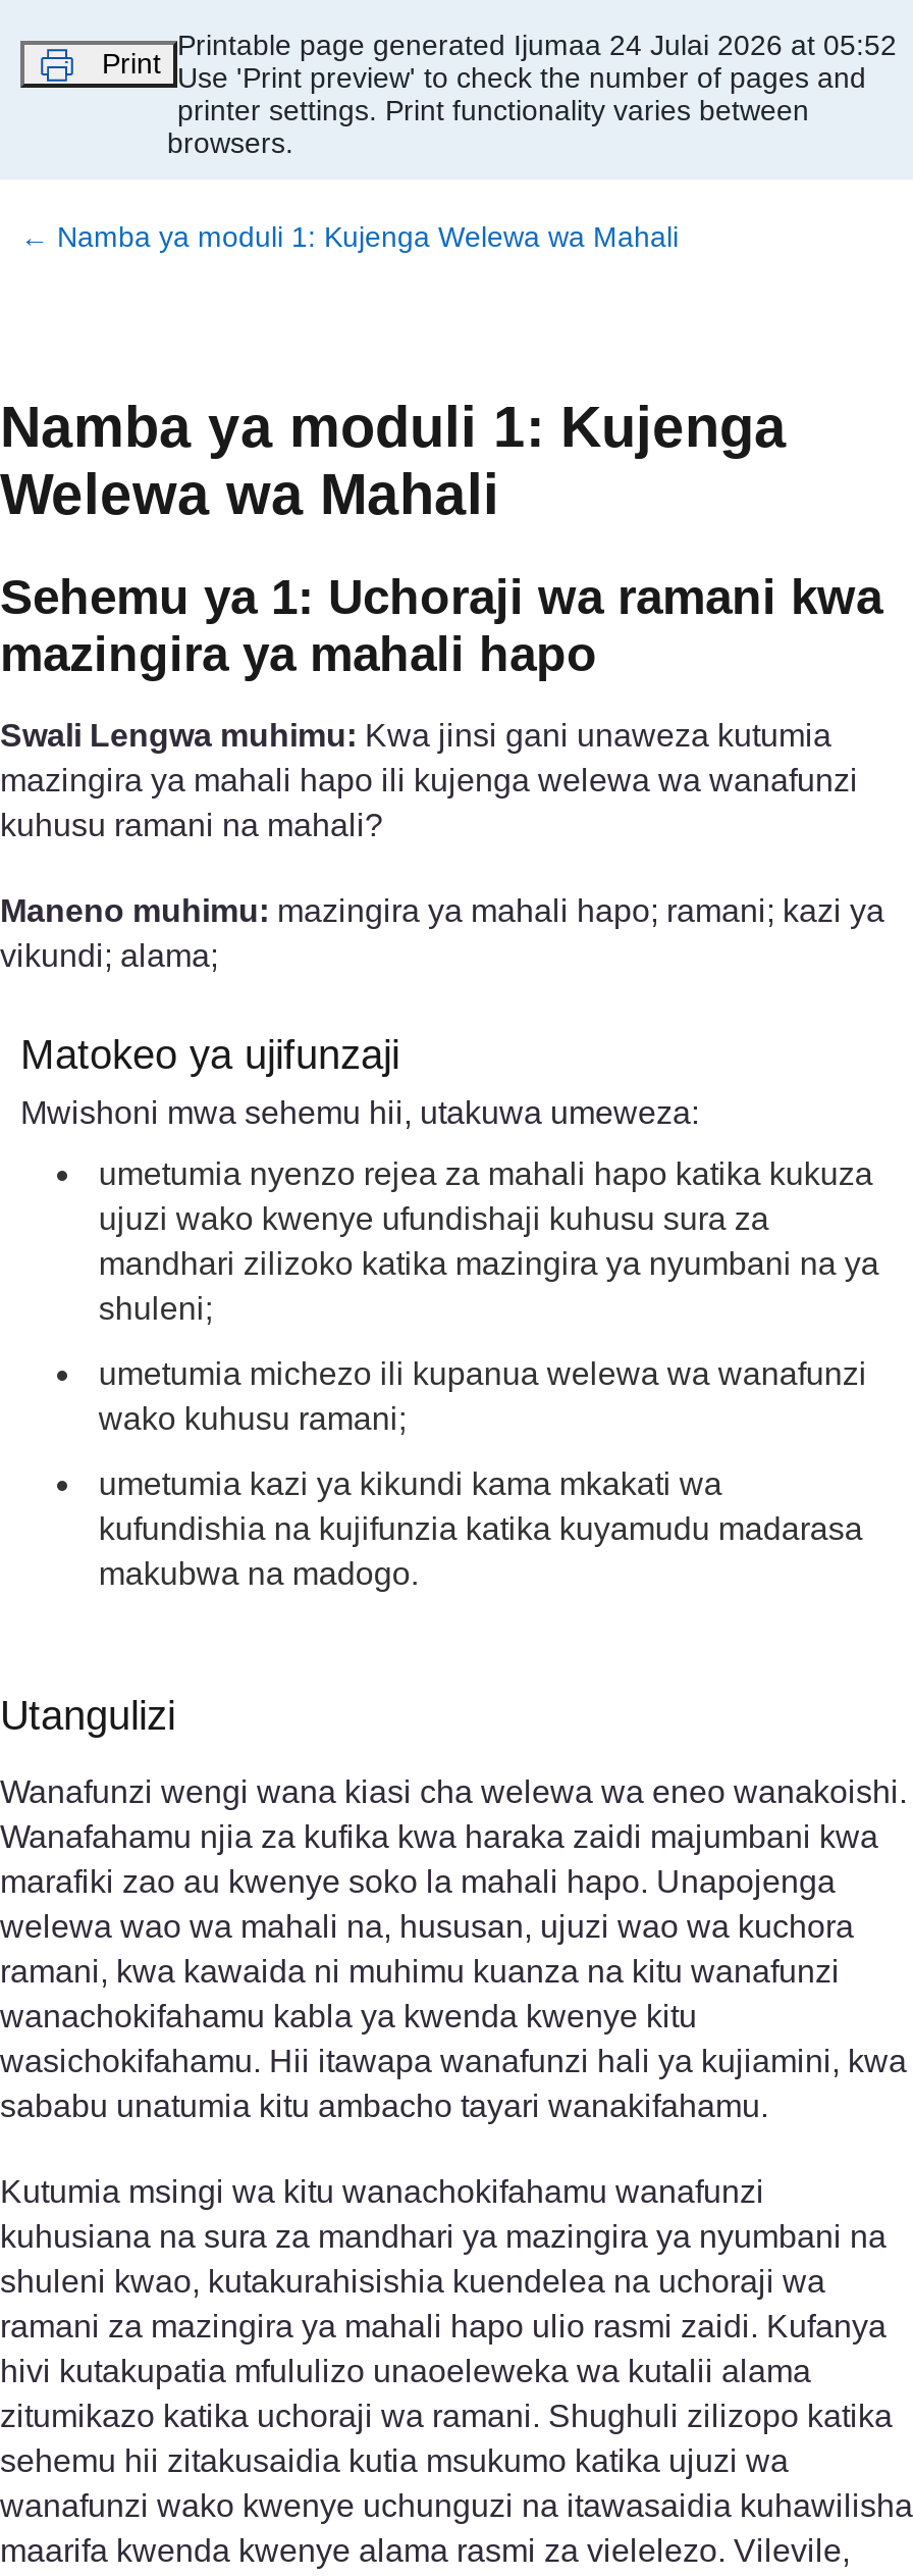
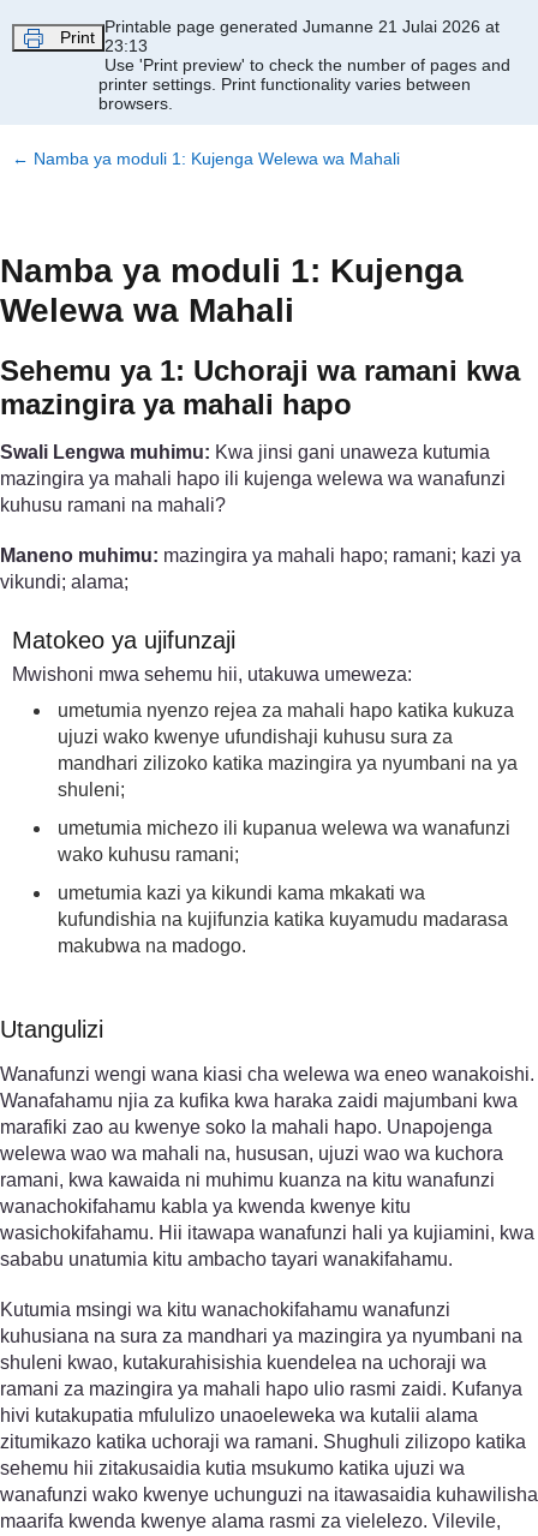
- Printable page generated Ijumaa 24 Julai 2026 at 05:52
+ Printable page generated Jumanne 21 Julai 2026 at
+ 23:13
